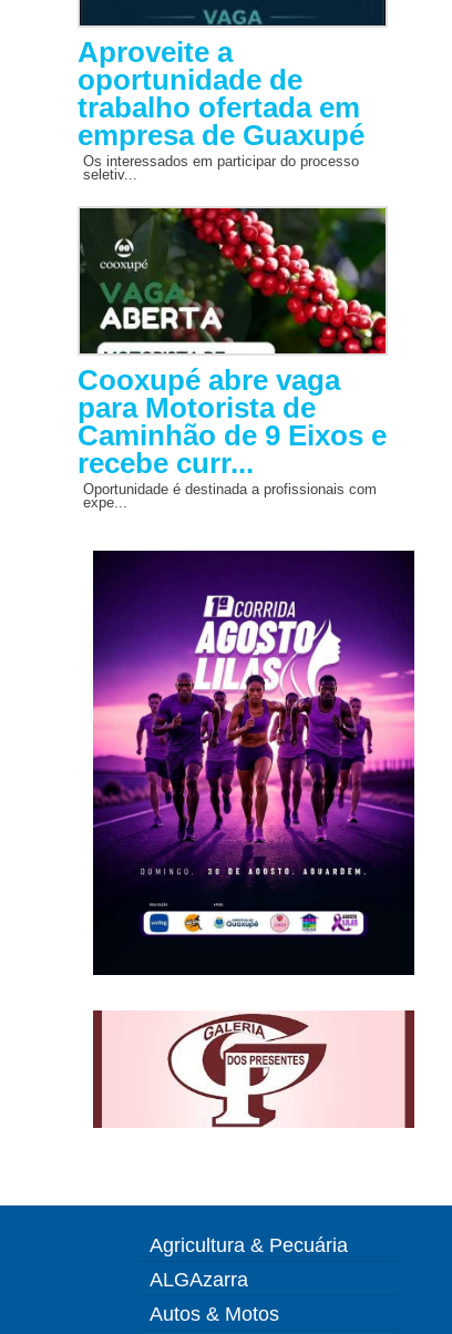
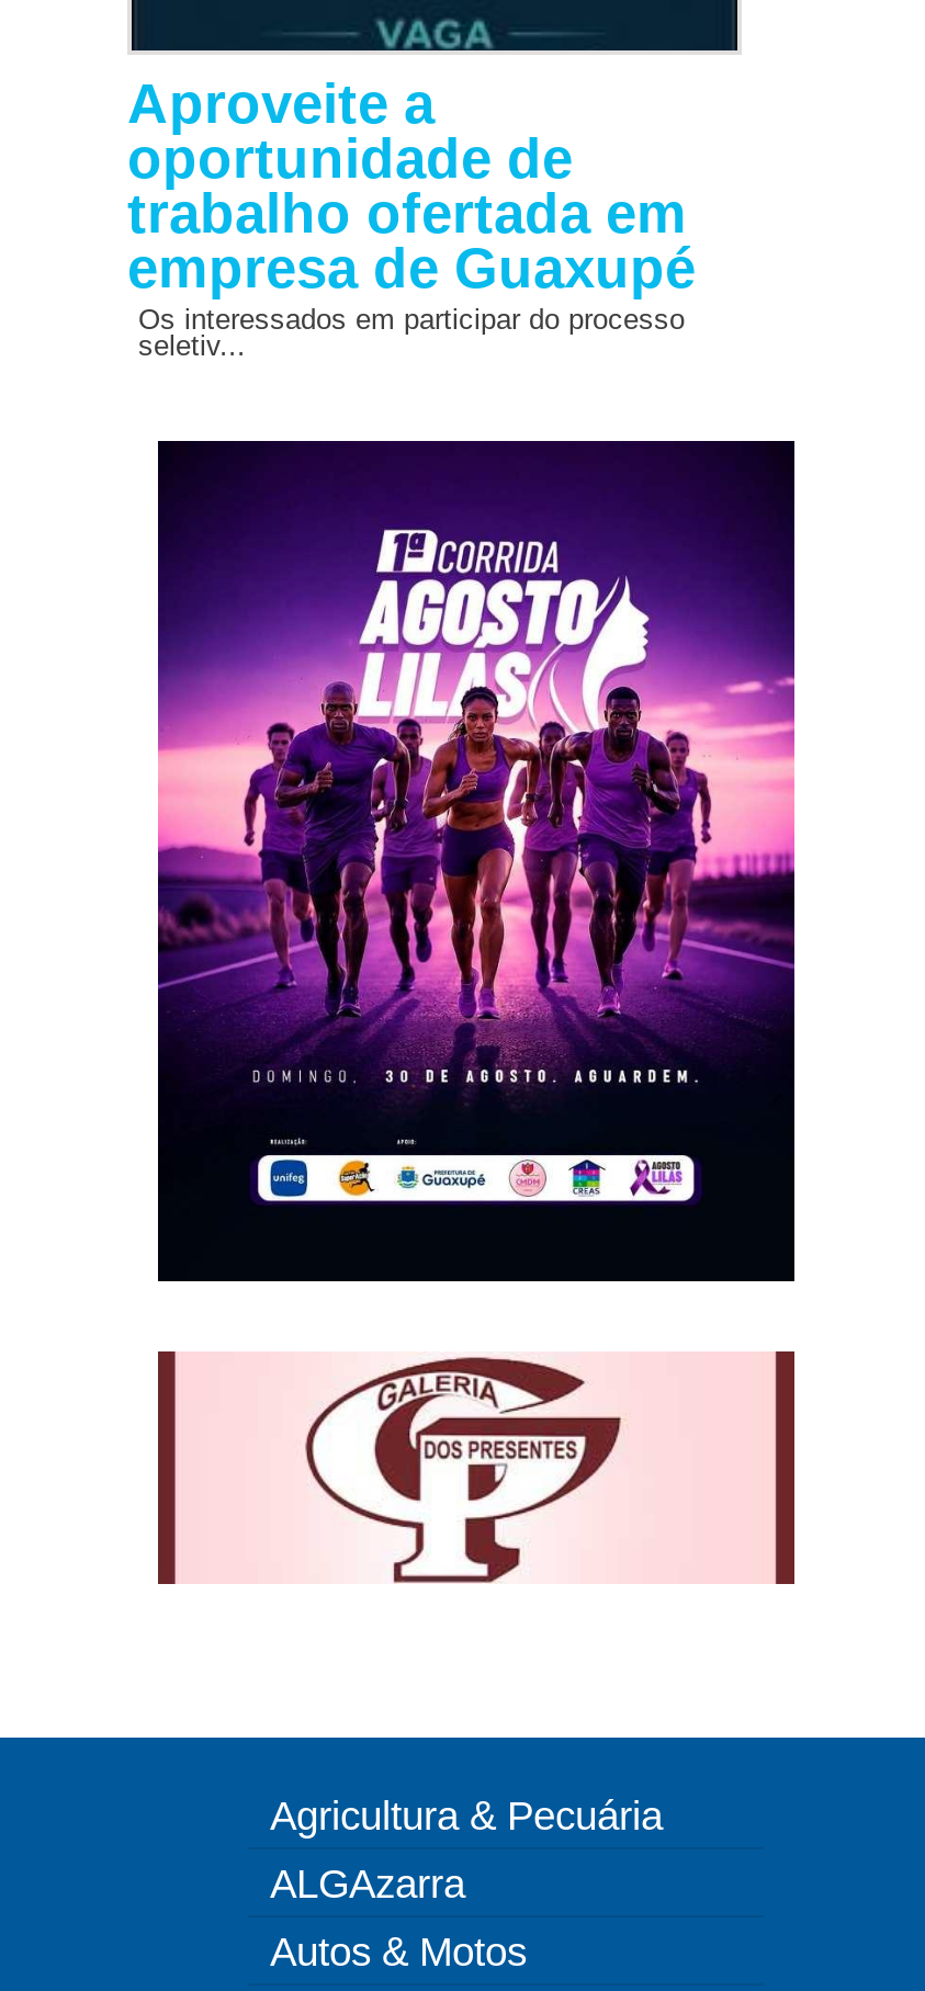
- [image]
- Cooxupé abre vaga
- para Motorista de
- Caminhão de 9 Eixos e
- recebe curr...
- Oportunidade é destinada a profissionais com
- expe...
